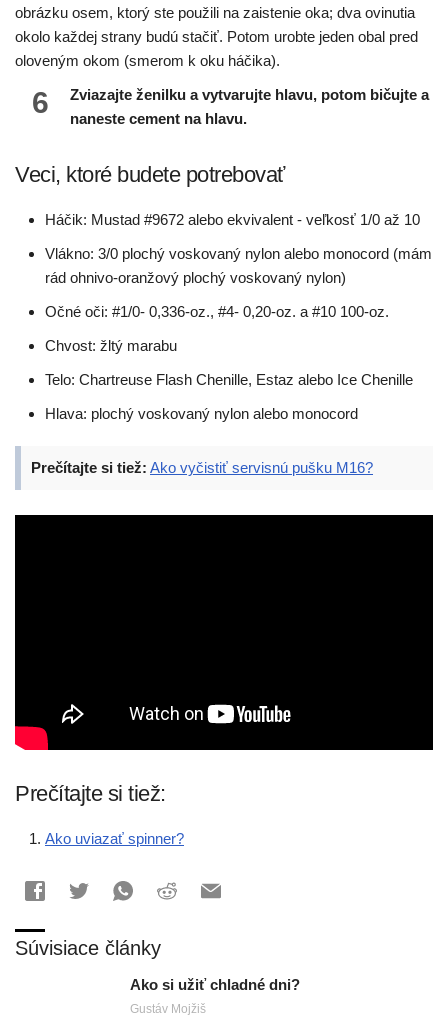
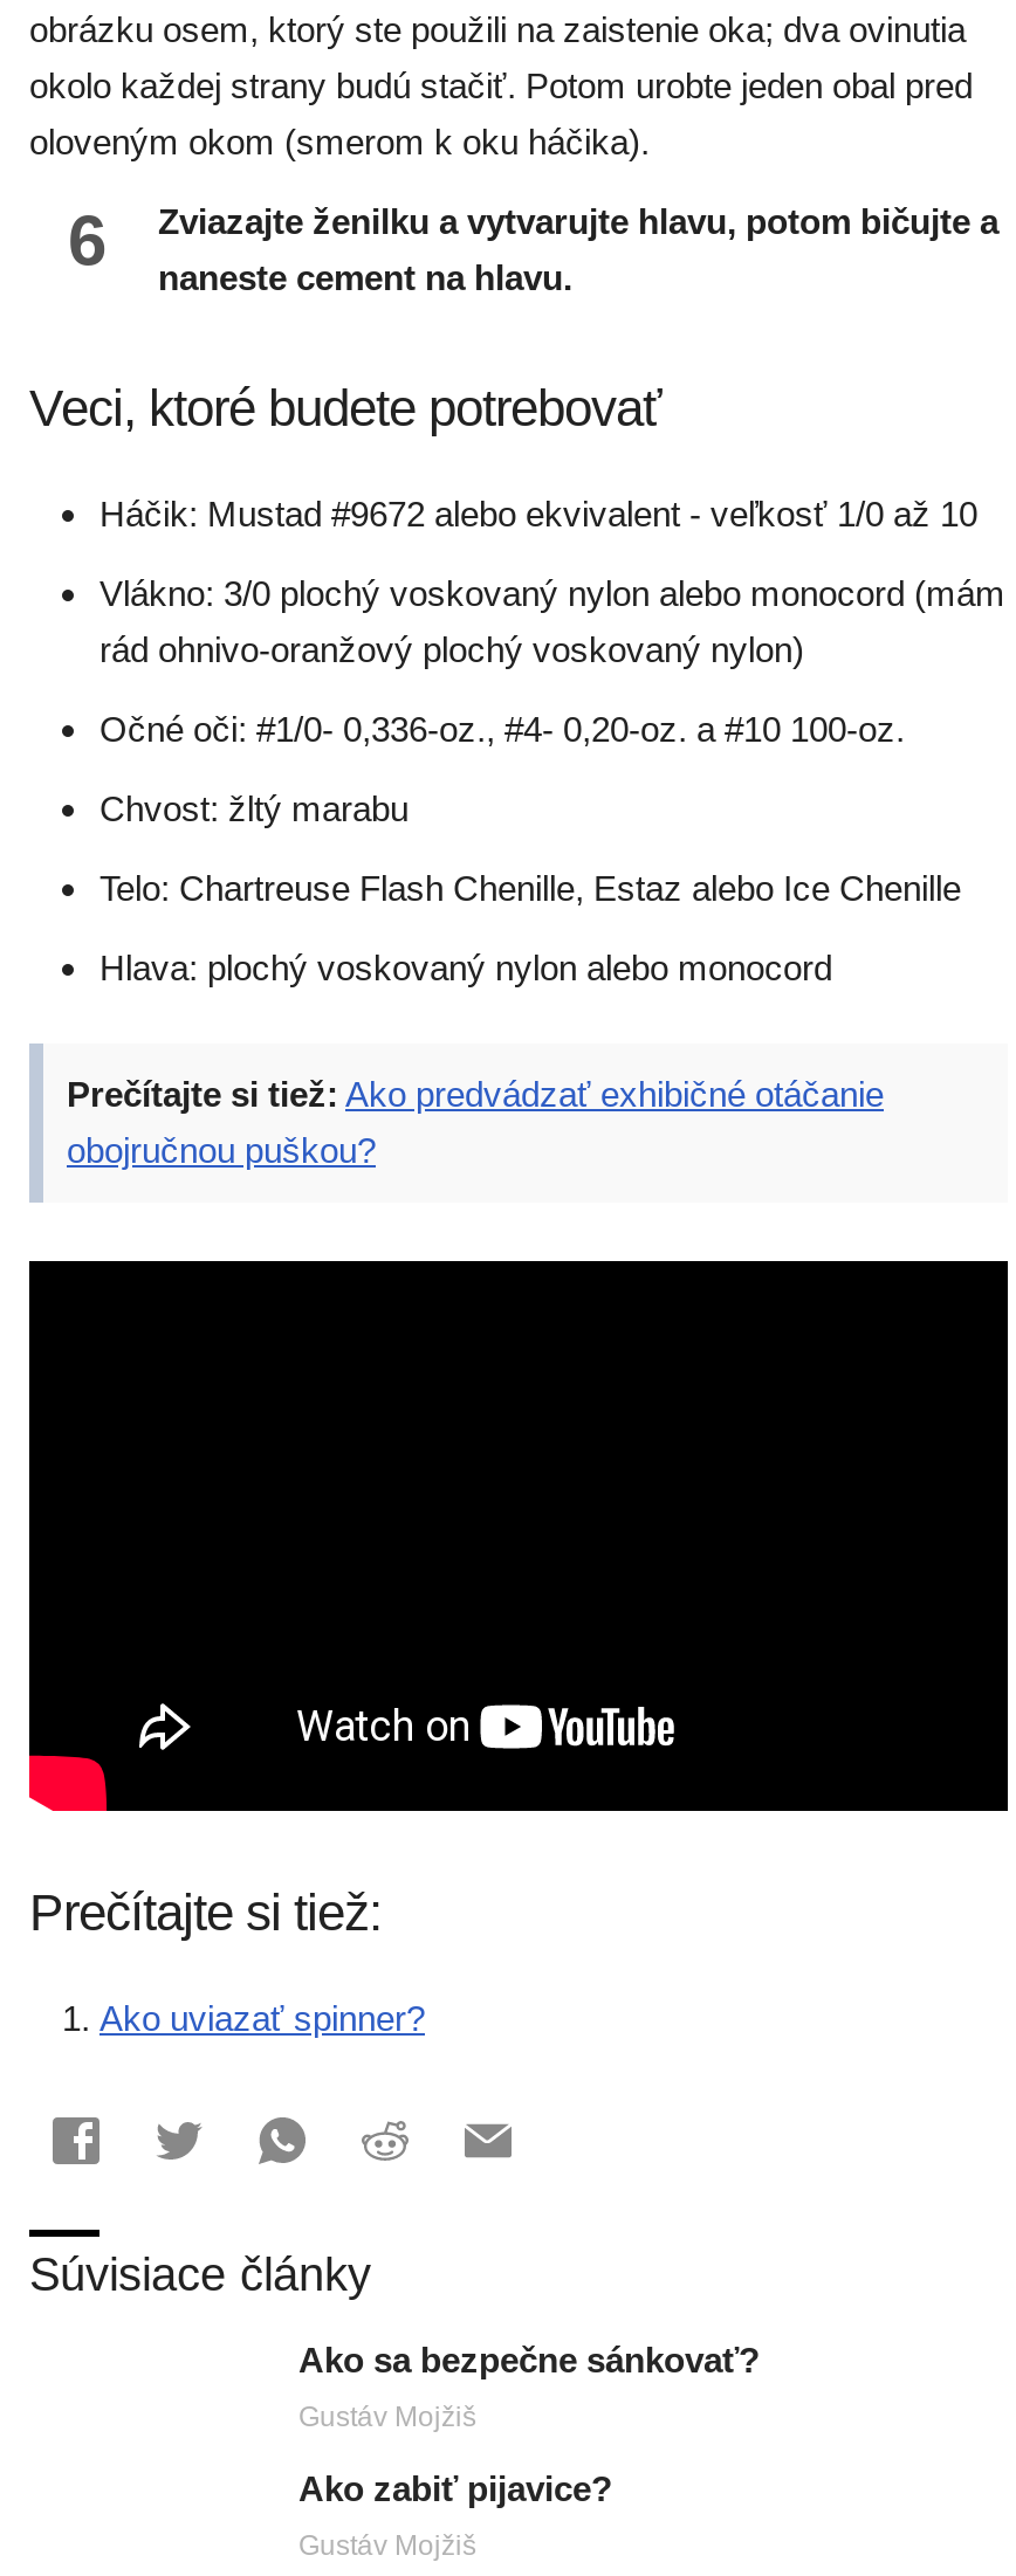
- Prečítajte si tiež: Ako vyčistiť servisnú pušku M16?
+ Prečítajte si tiež: Ako predvádzať exhibičné otáčanie
+ obojručnou puškou?

- Ako si užiť chladné dni?
+ Ako sa bezpečne sánkovať?
+ Gustáv Mojžiš
+ Ako zabiť pijavice?
